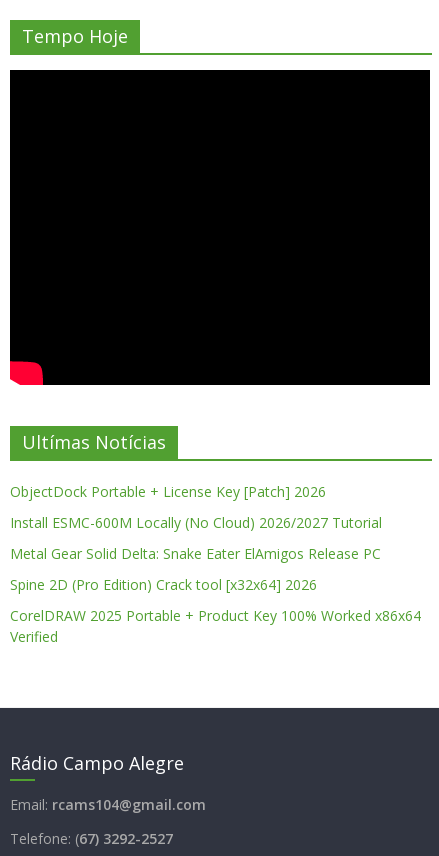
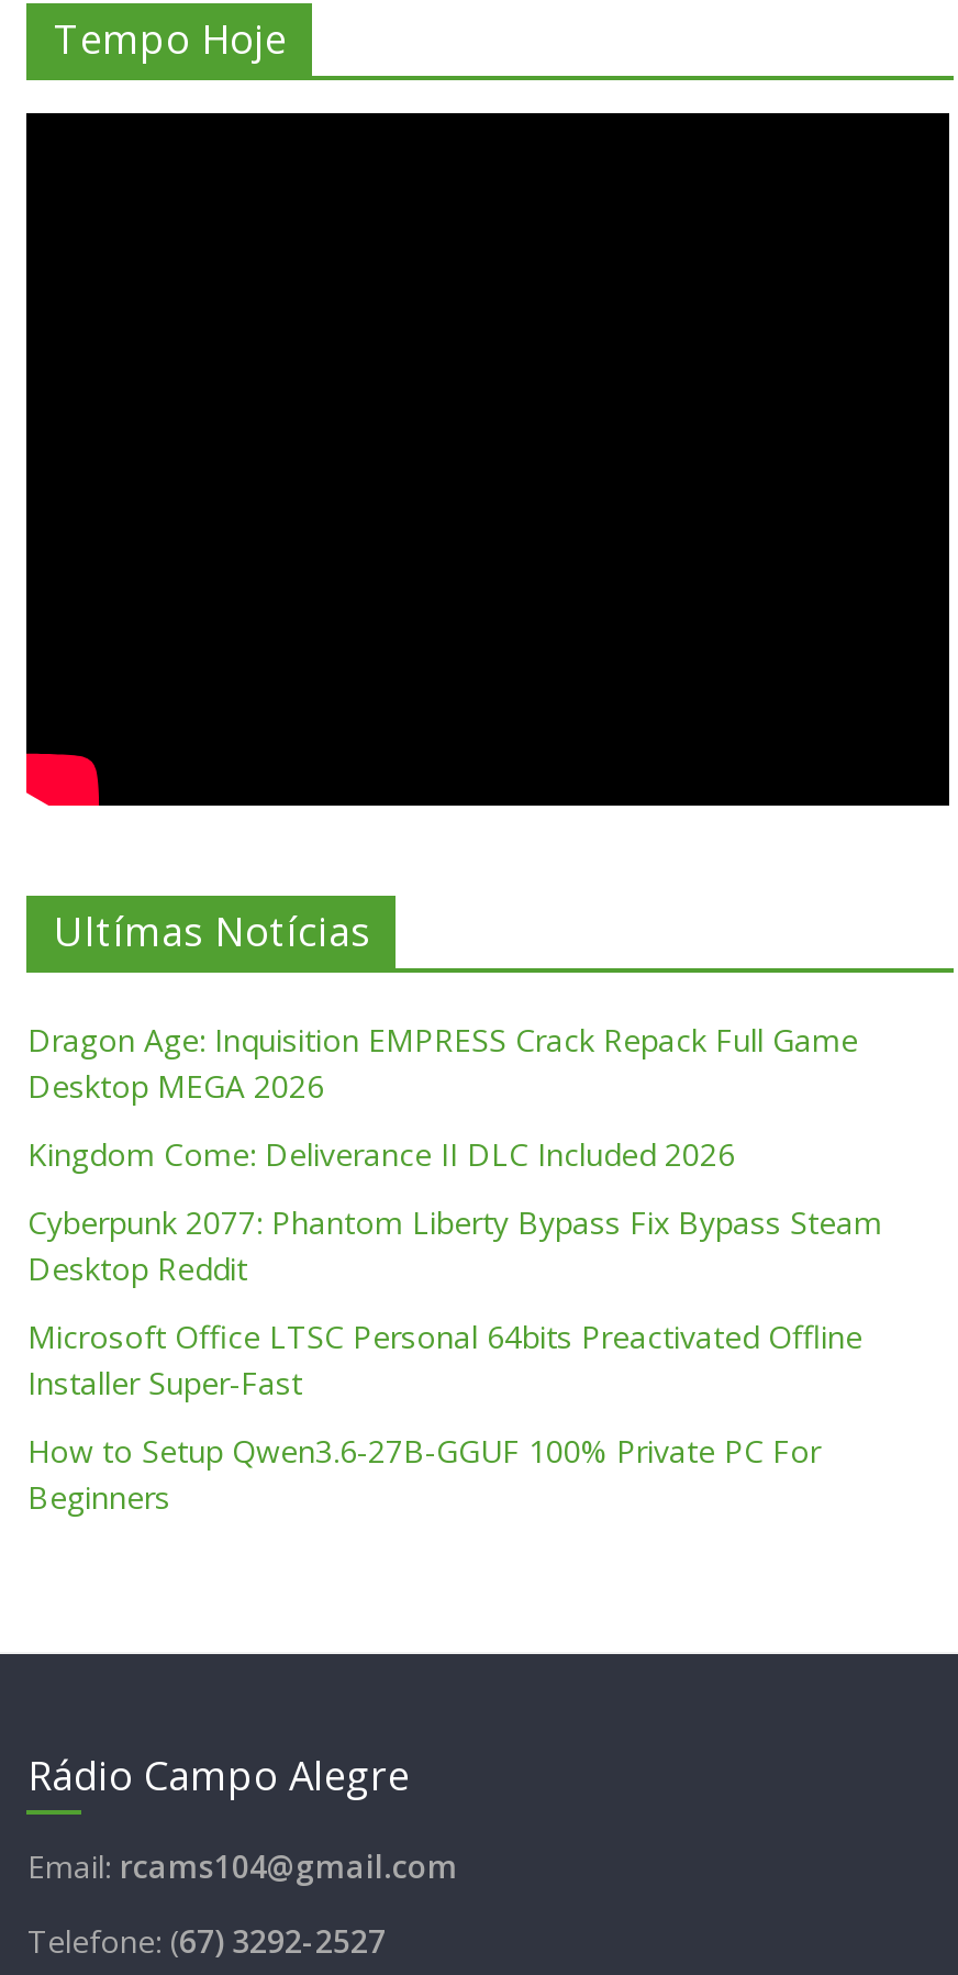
- ObjectDock Portable + License Key [Patch] 2026
+ Dragon Age: Inquisition EMPRESS Crack Repack Full Game
+ Desktop MEGA 2026

- Install ESMC-600M Locally (No Cloud) 2026/2027 Tutorial
+ Kingdom Come: Deliverance II DLC Included 2026

- Metal Gear Solid Delta: Snake Eater ElAmigos Release PC
+ Cyberpunk 2077: Phantom Liberty Bypass Fix Bypass Steam
+ Desktop Reddit

- Spine 2D (Pro Edition) Crack tool [x32x64] 2026
+ Microsoft Office LTSC Personal 64bits Preactivated Offline
+ Installer Super-Fast

- CorelDRAW 2025 Portable + Product Key 100% Worked x86x64
- Verified
+ How to Setup Qwen3.6-27B-GGUF 100% Private PC For
+ Beginners
